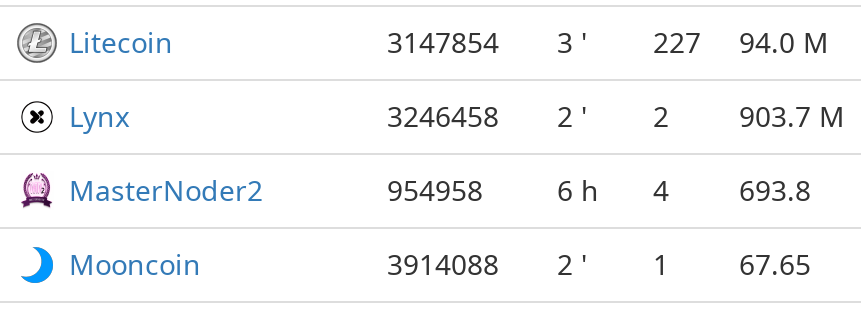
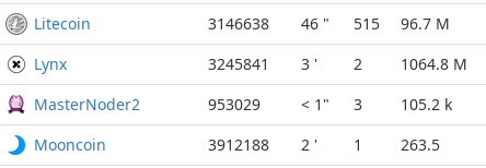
- 3147854
+ 3146638

- 3 '
+ 46 "

- 227
+ 515

- 94.0 M
+ 96.7 M

- 3246458
+ 3245841

- 2 '
+ 3 '

- 903.7 M
+ 1064.8 M

- 954958
- 6 h
- 4
- 693.8
+ 953029
+ < 1"
+ 3
+ 105.2 k

- 3914088
+ 3912188

- 67.65
+ 263.5
